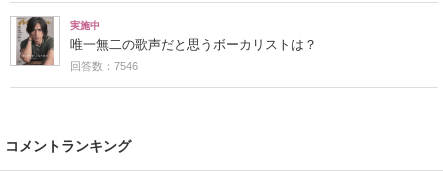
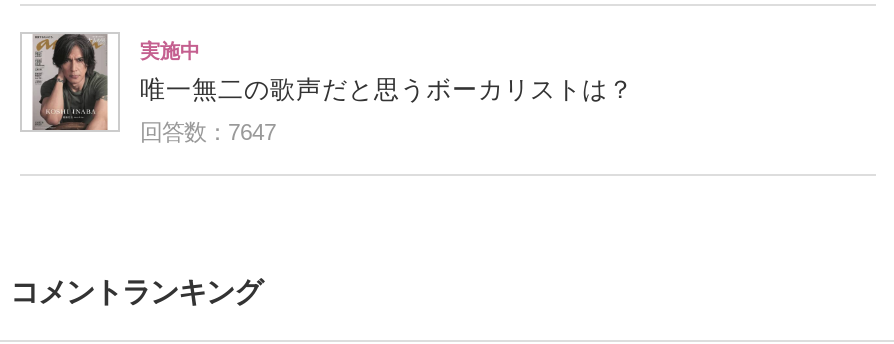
- 回答数：7546
+ 回答数：7647
